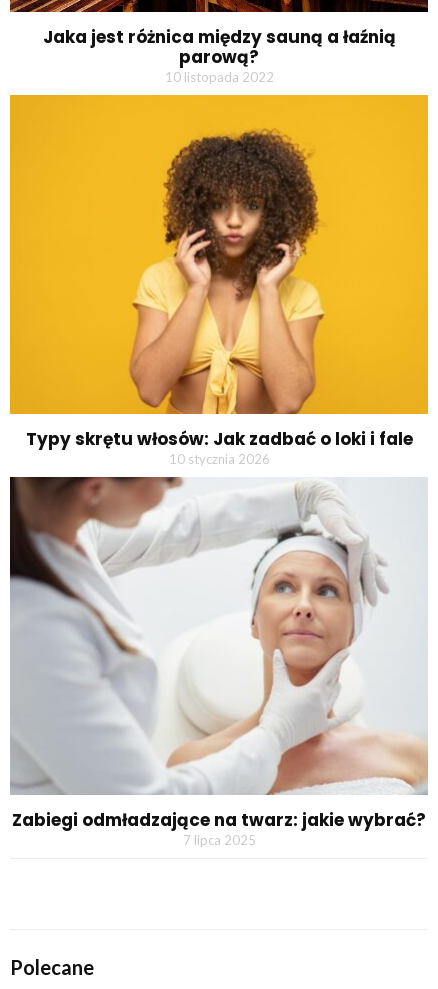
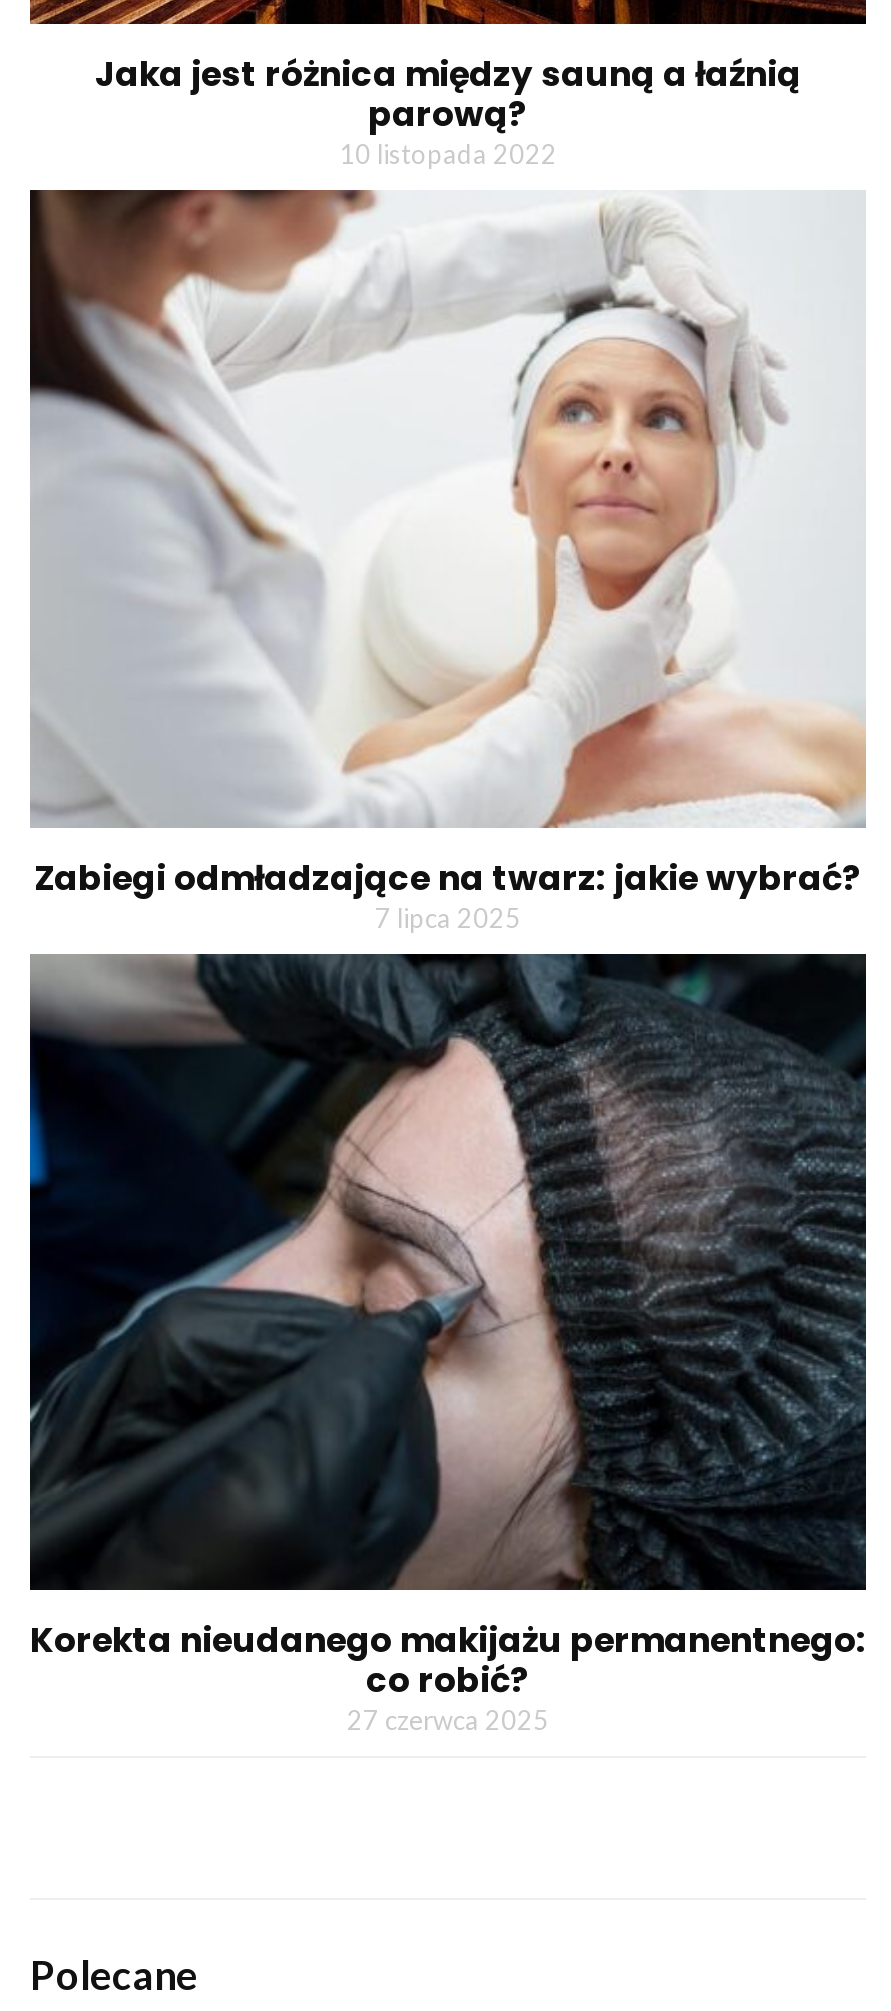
- [image]
- Typy skrętu włosów: Jak zadbać o loki i fale
- 10 stycznia 2026

moved up: [image] | Zabiegi odmładzające na twarz: jakie wybrać? | 7 lipca 2025

+ [image]
+ Korekta nieudanego makijażu permanentnego:
+ co robić?
+ 27 czerwca 2025
